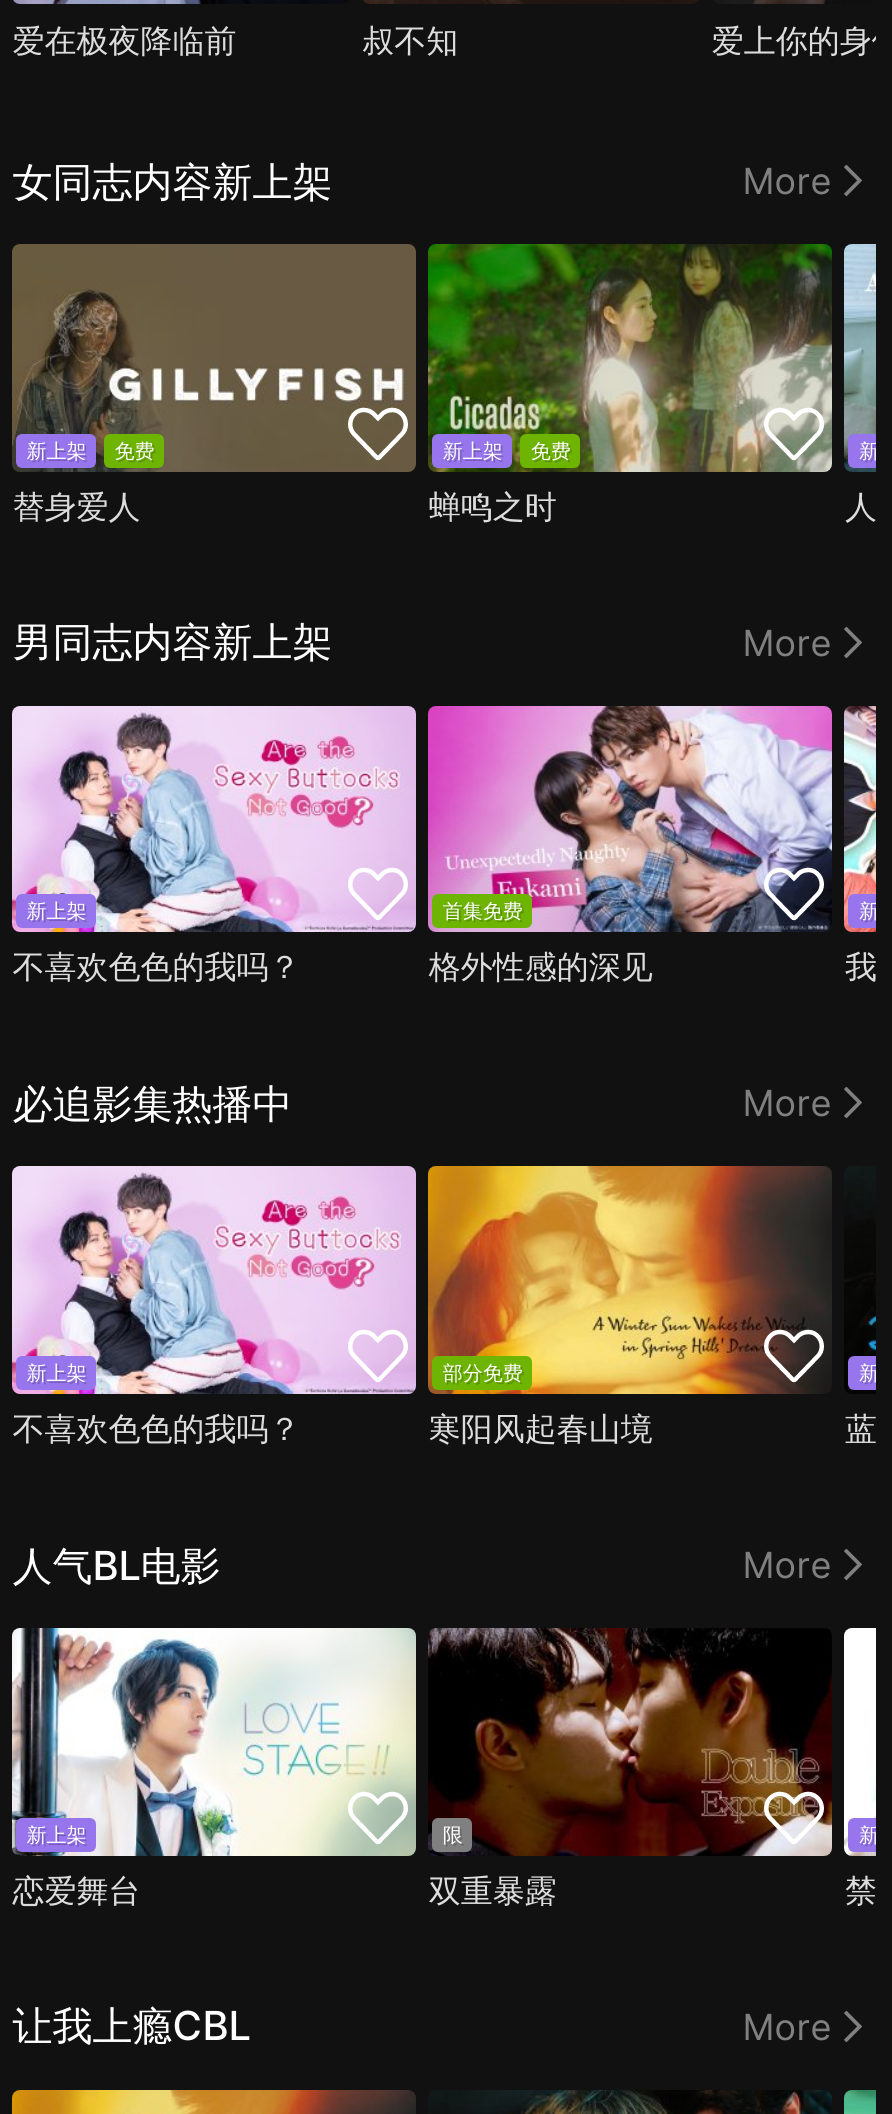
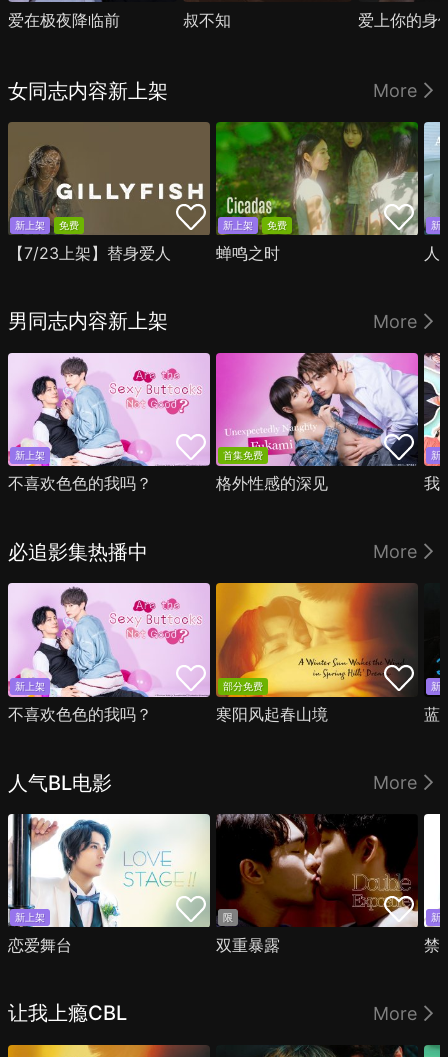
- 替身爱人
+ 【7/23上架】替身爱人
